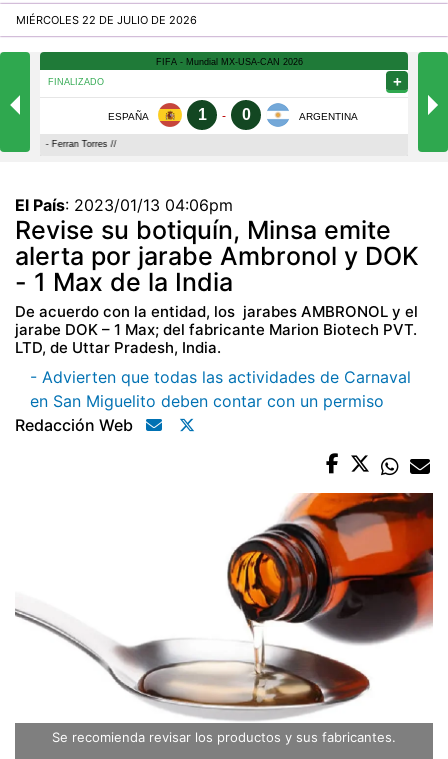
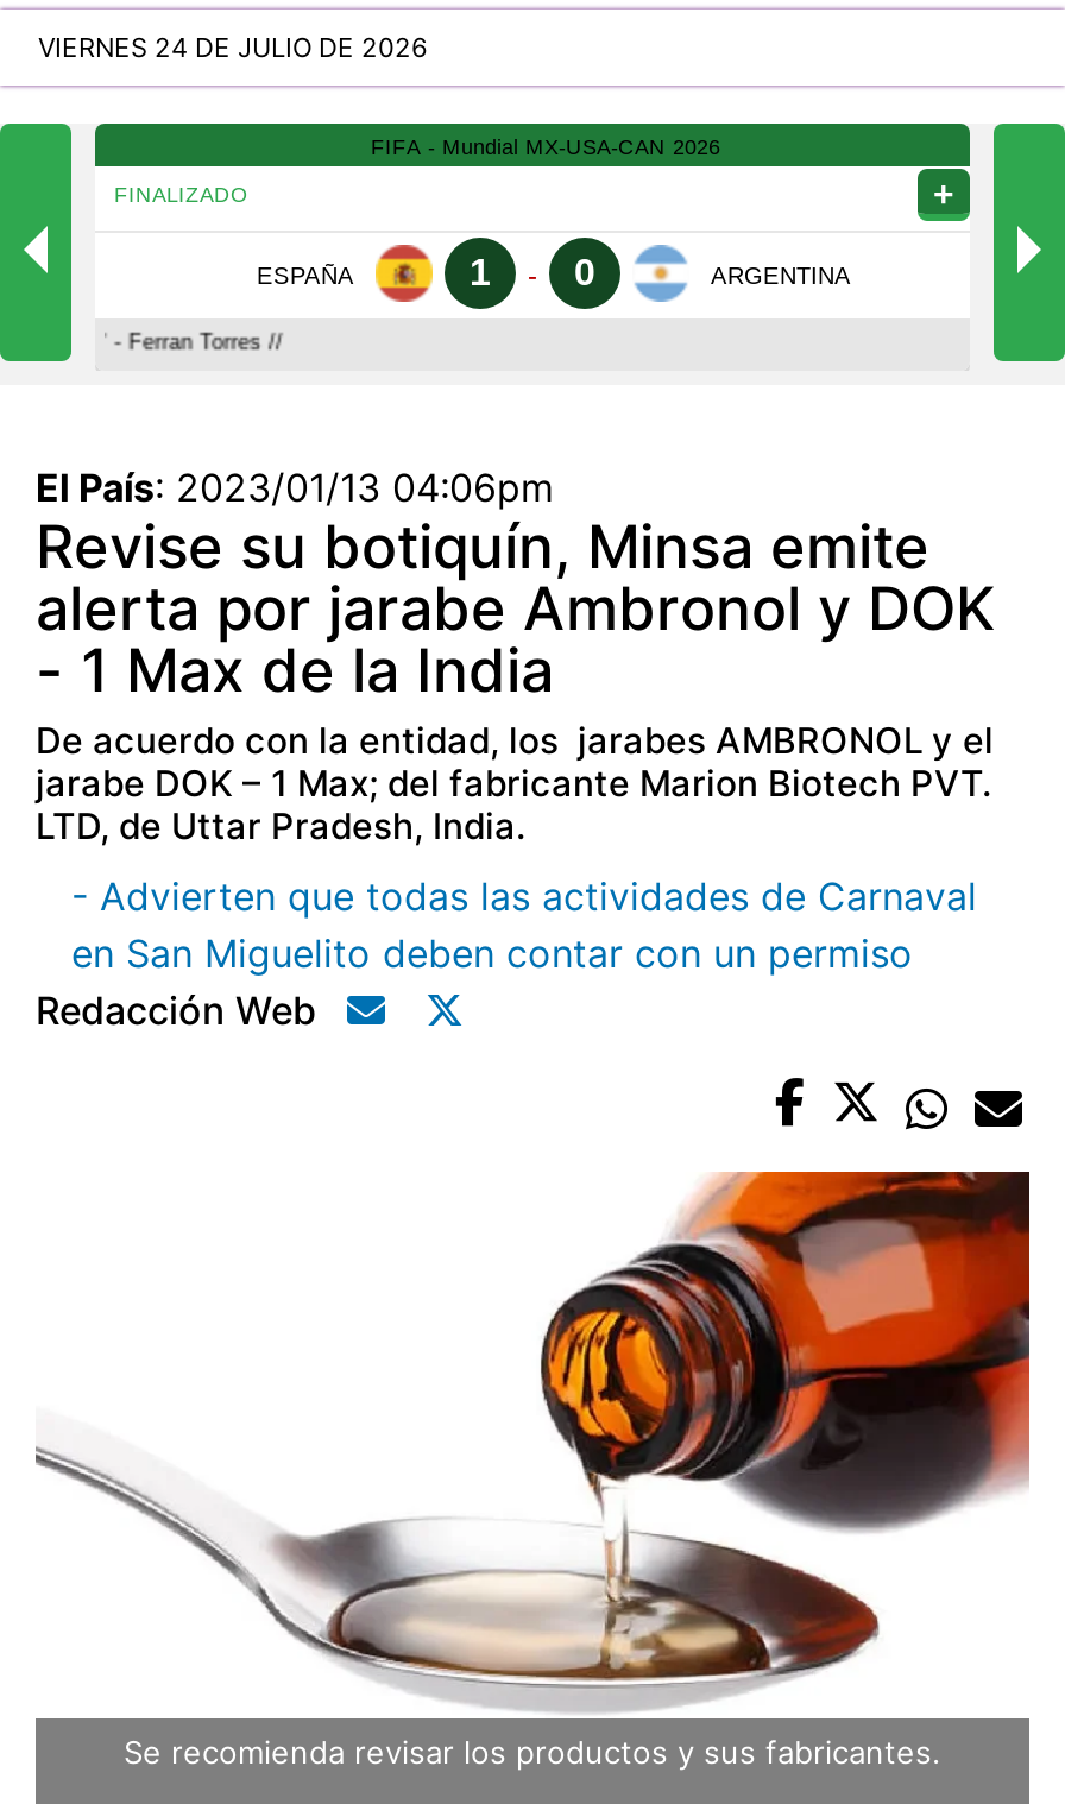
- MIÉRCOLES 22 DE JULIO DE 2026
+ VIERNES 24 DE JULIO DE 2026
